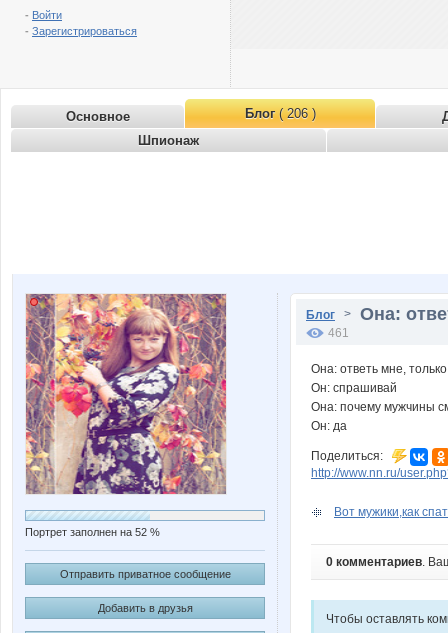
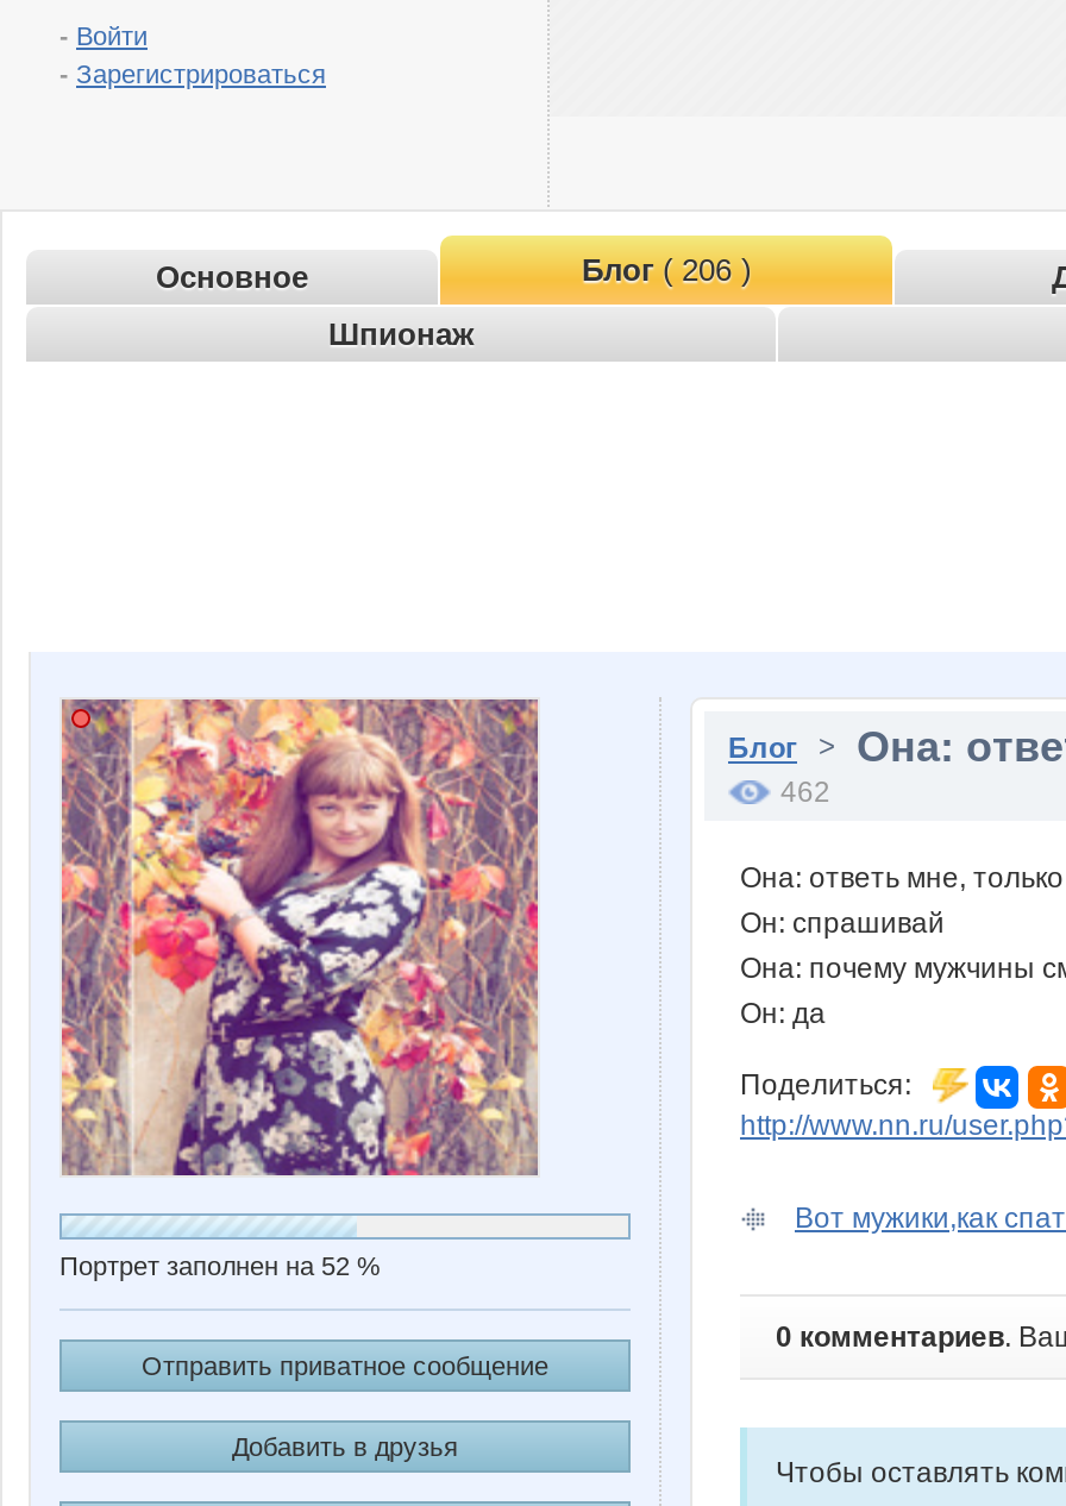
- 461
+ 462
